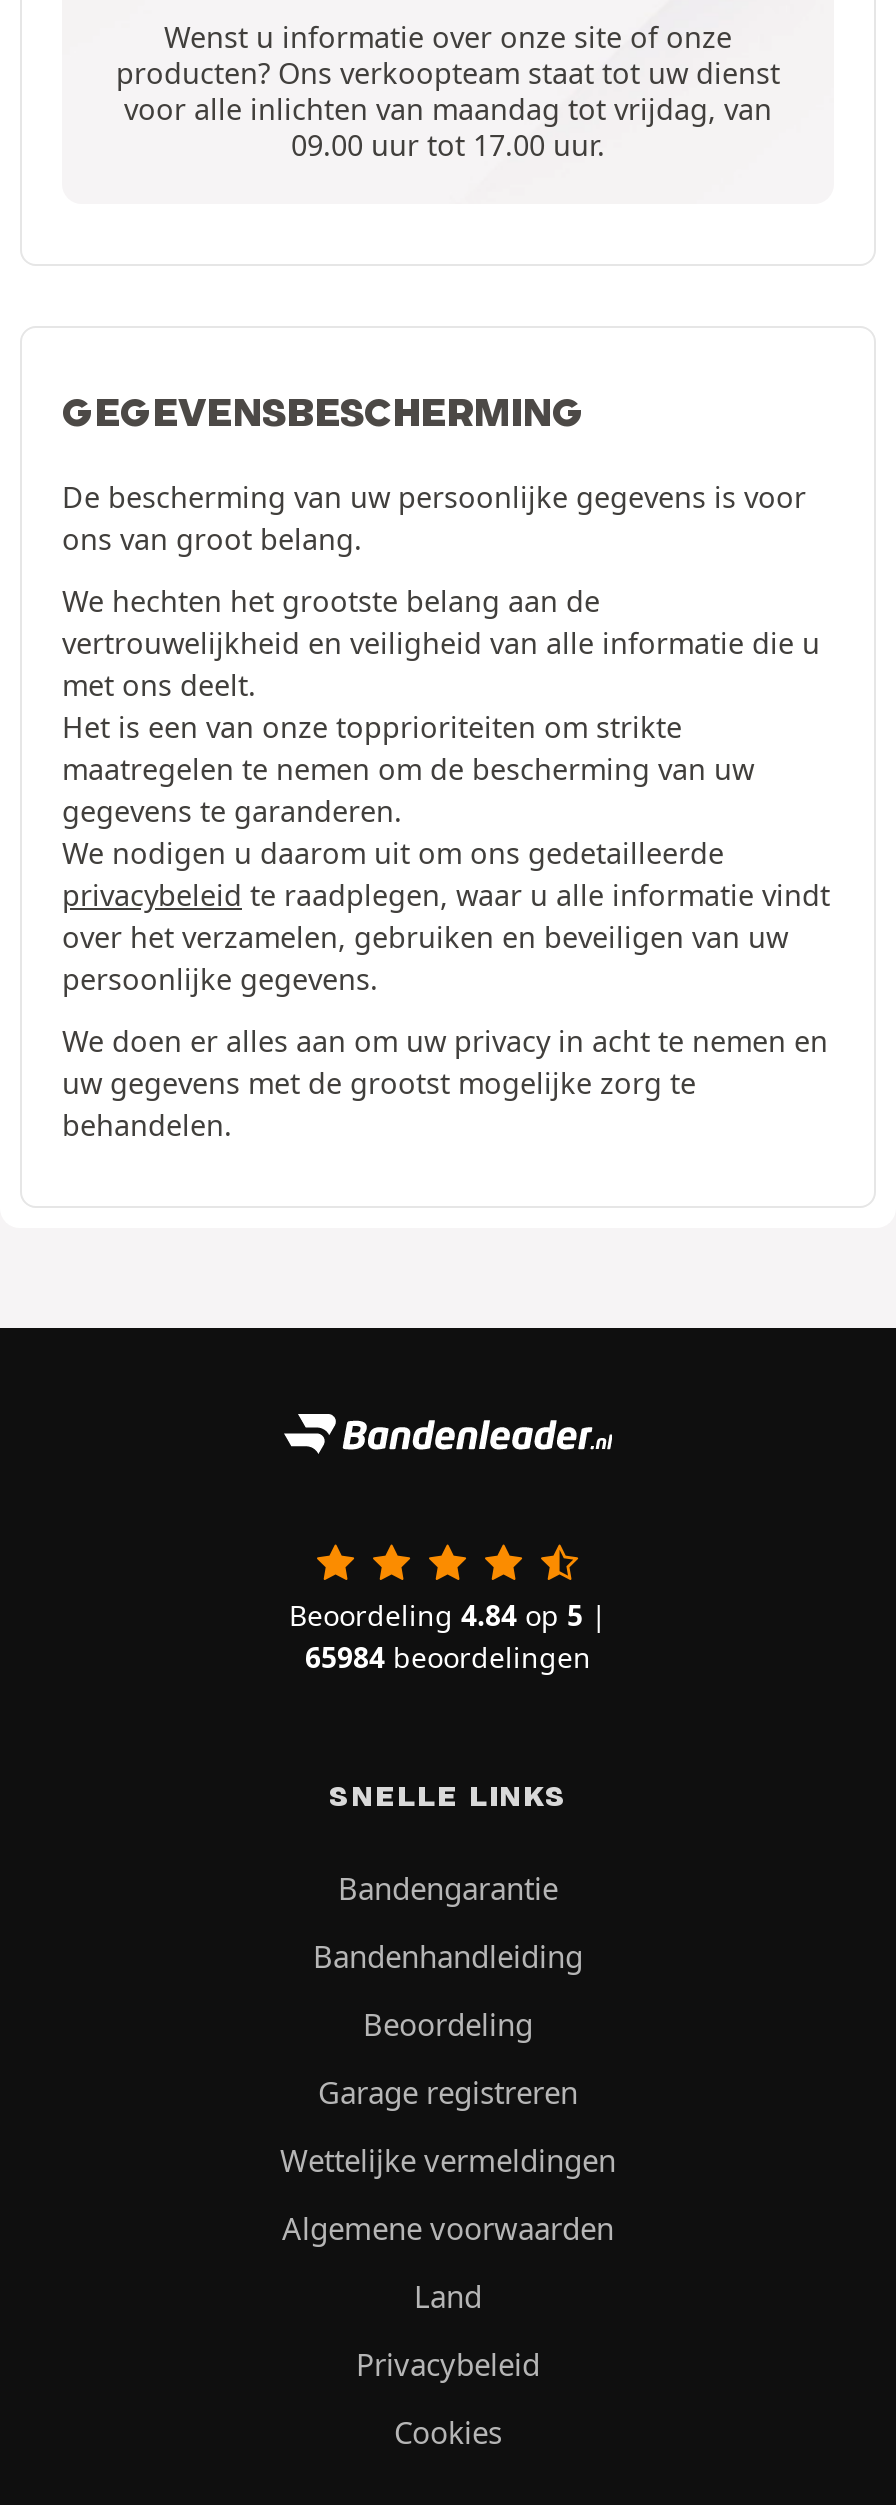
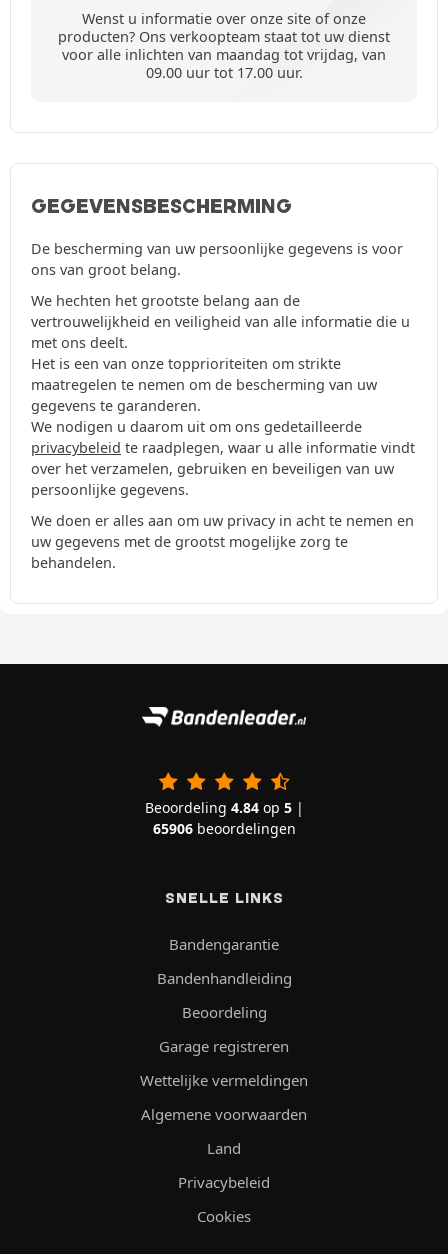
- 65984 beoordelingen
+ 65906 beoordelingen
